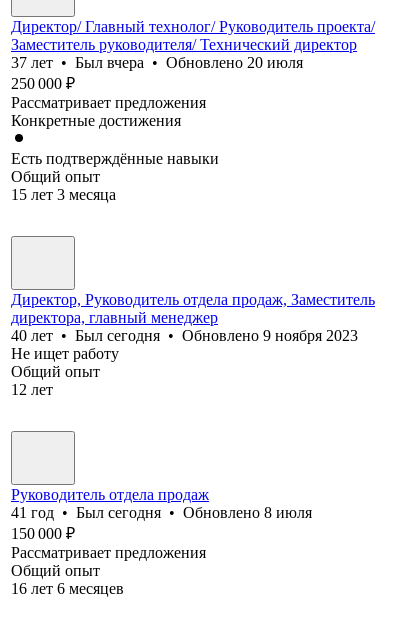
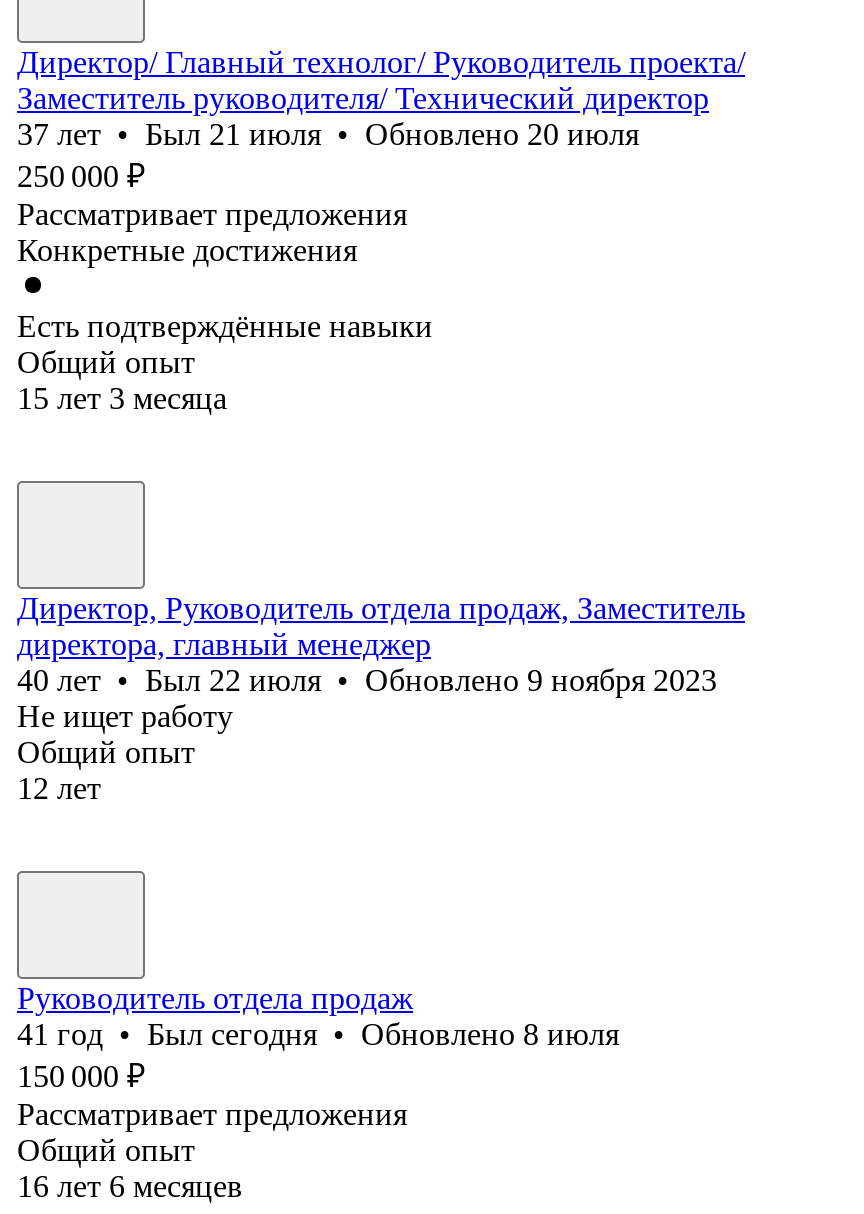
- 37 лет • Был вчера • Обновлено 20 июля
+ 37 лет • Был 21 июля • Обновлено 20 июля

- 40 лет • Был сегодня • Обновлено 9 ноября 2023
+ 40 лет • Был 22 июля • Обновлено 9 ноября 2023
